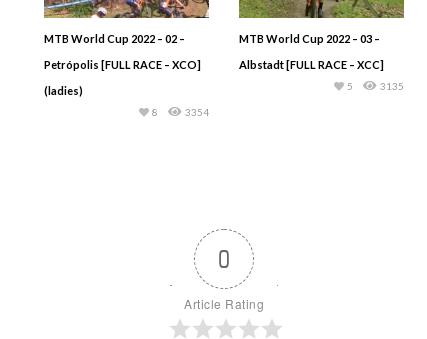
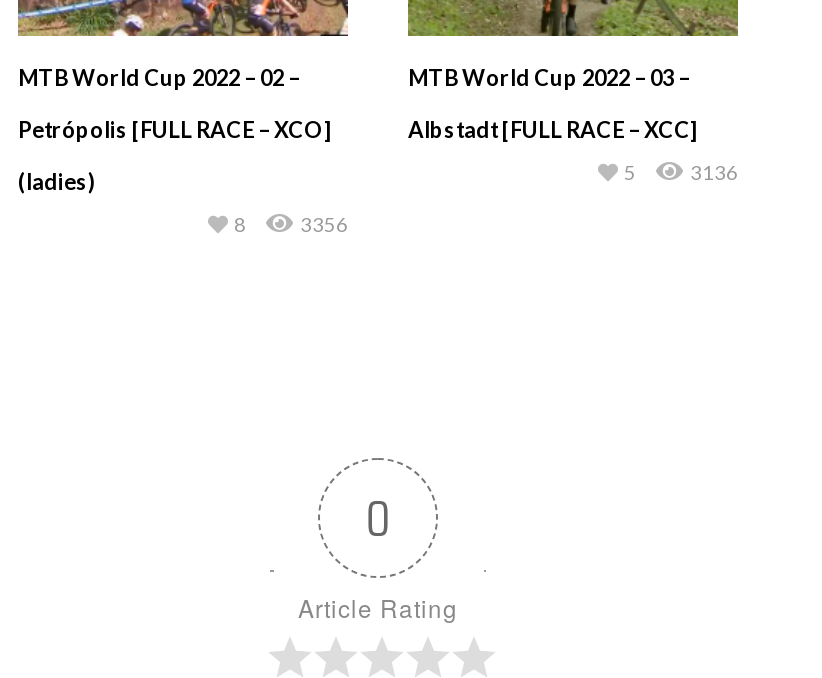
- 3135
+ 3136

- 3354
+ 3356
